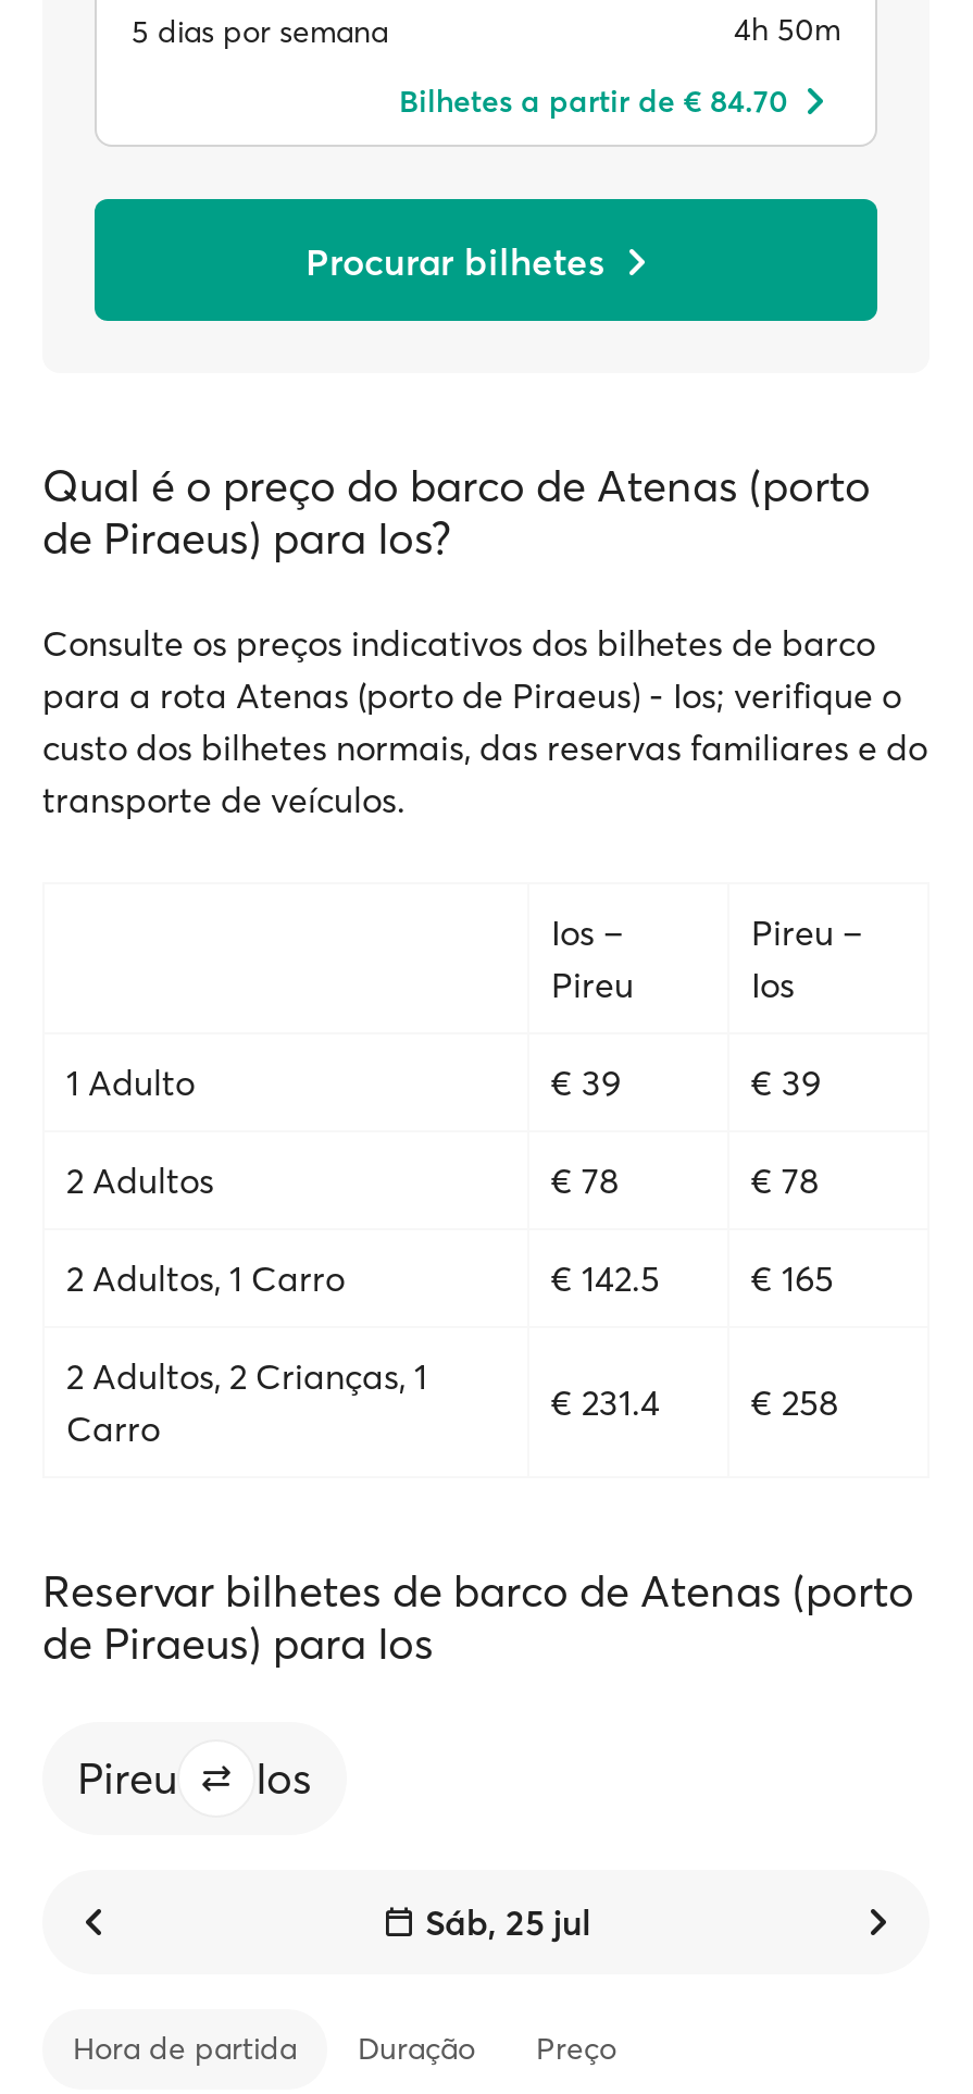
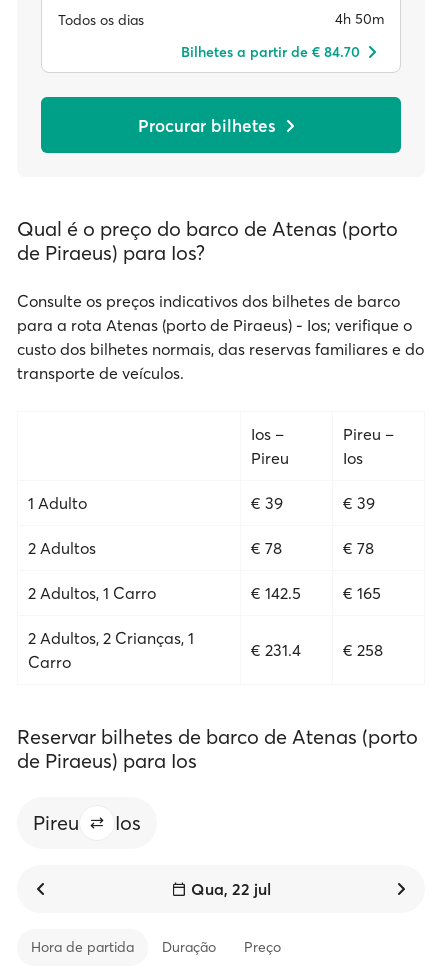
- 5 dias por semana
+ Todos os dias

- Sáb, 25 jul
+ Qua, 22 jul
